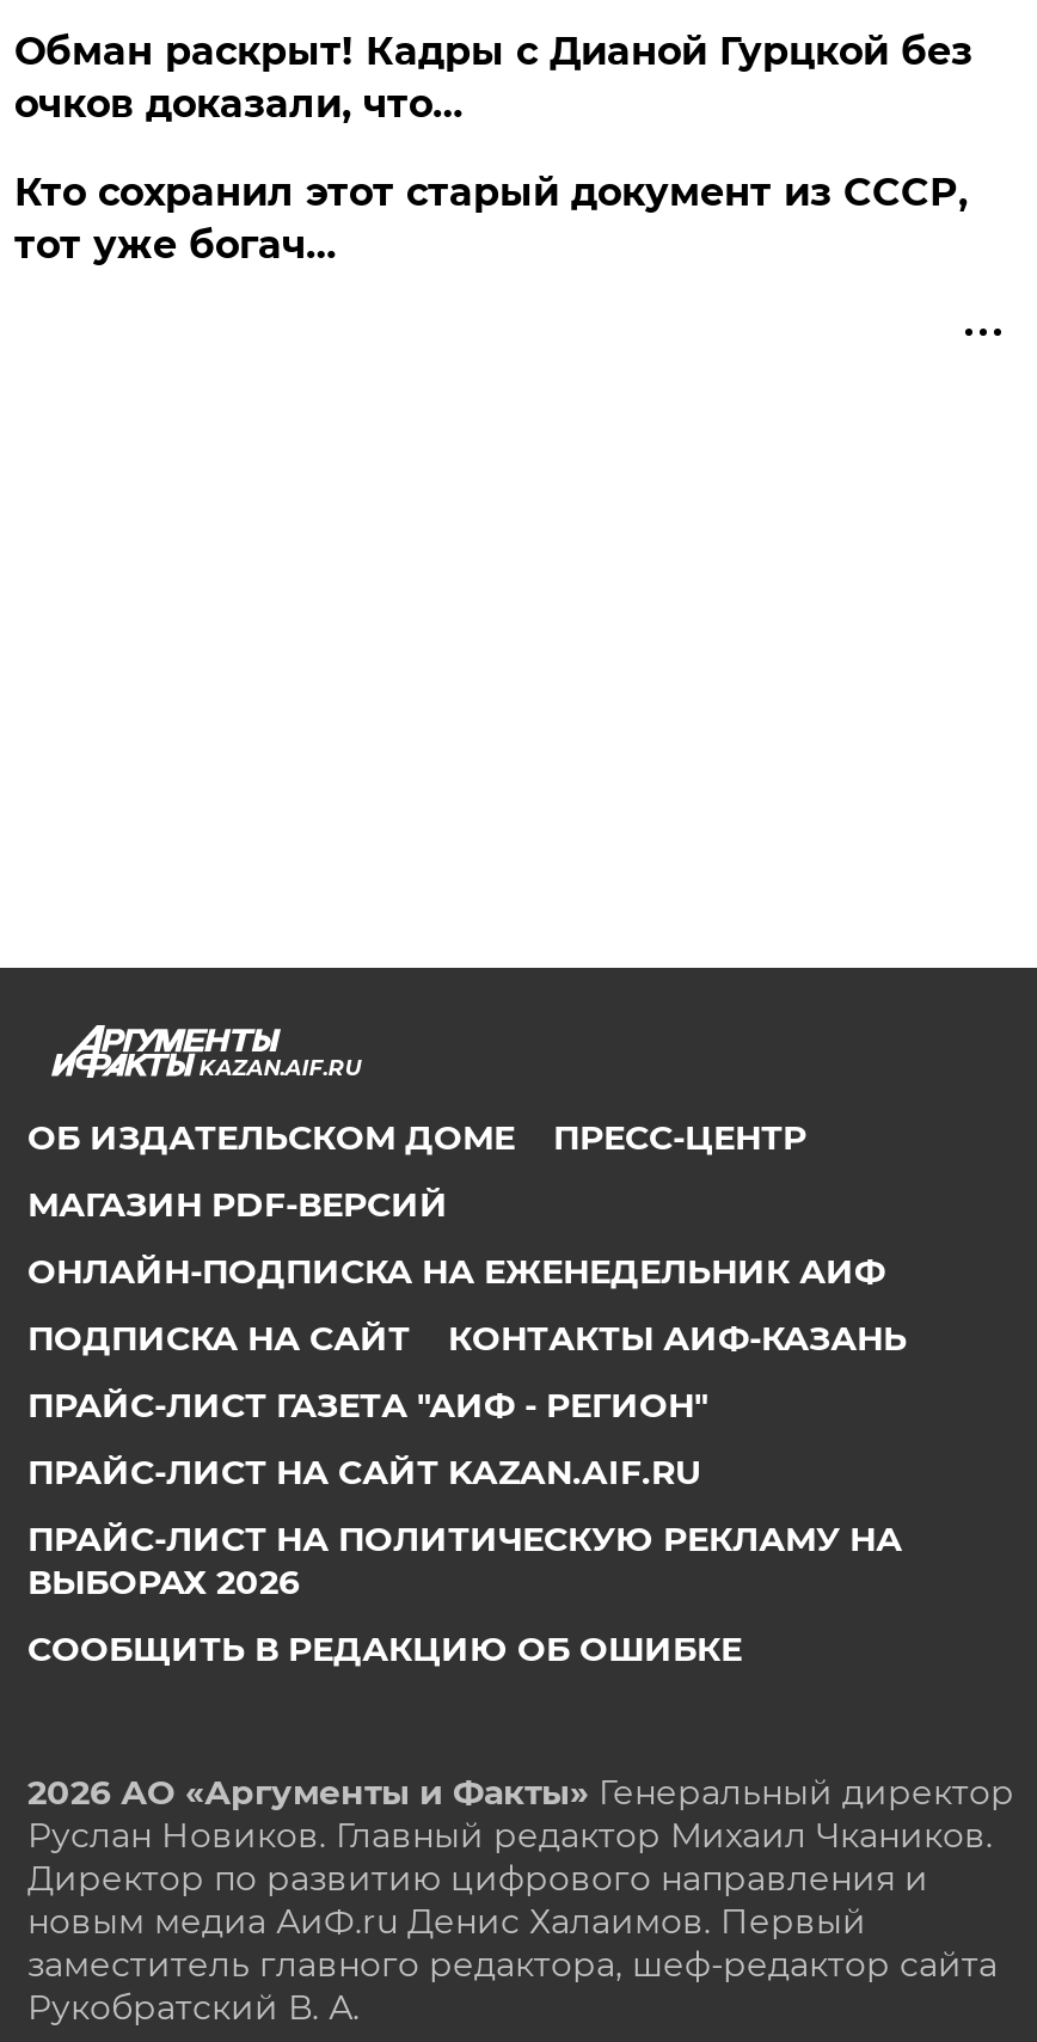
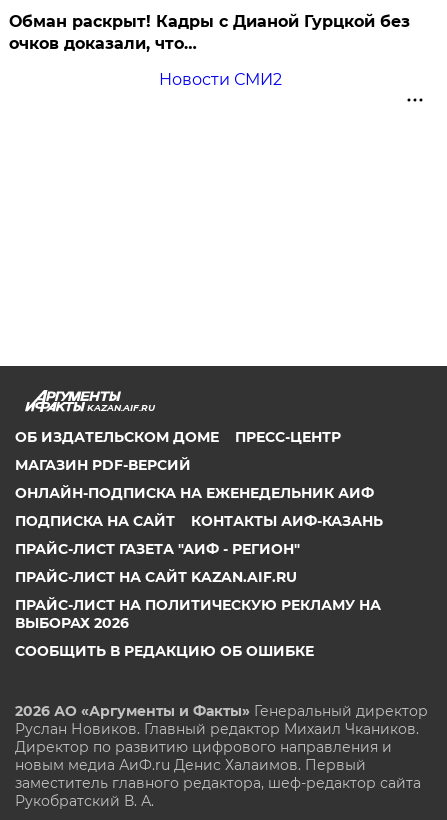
- Кто сохранил этот старый документ из СССР,
- тот уже богач…
+ Новости СМИ2
